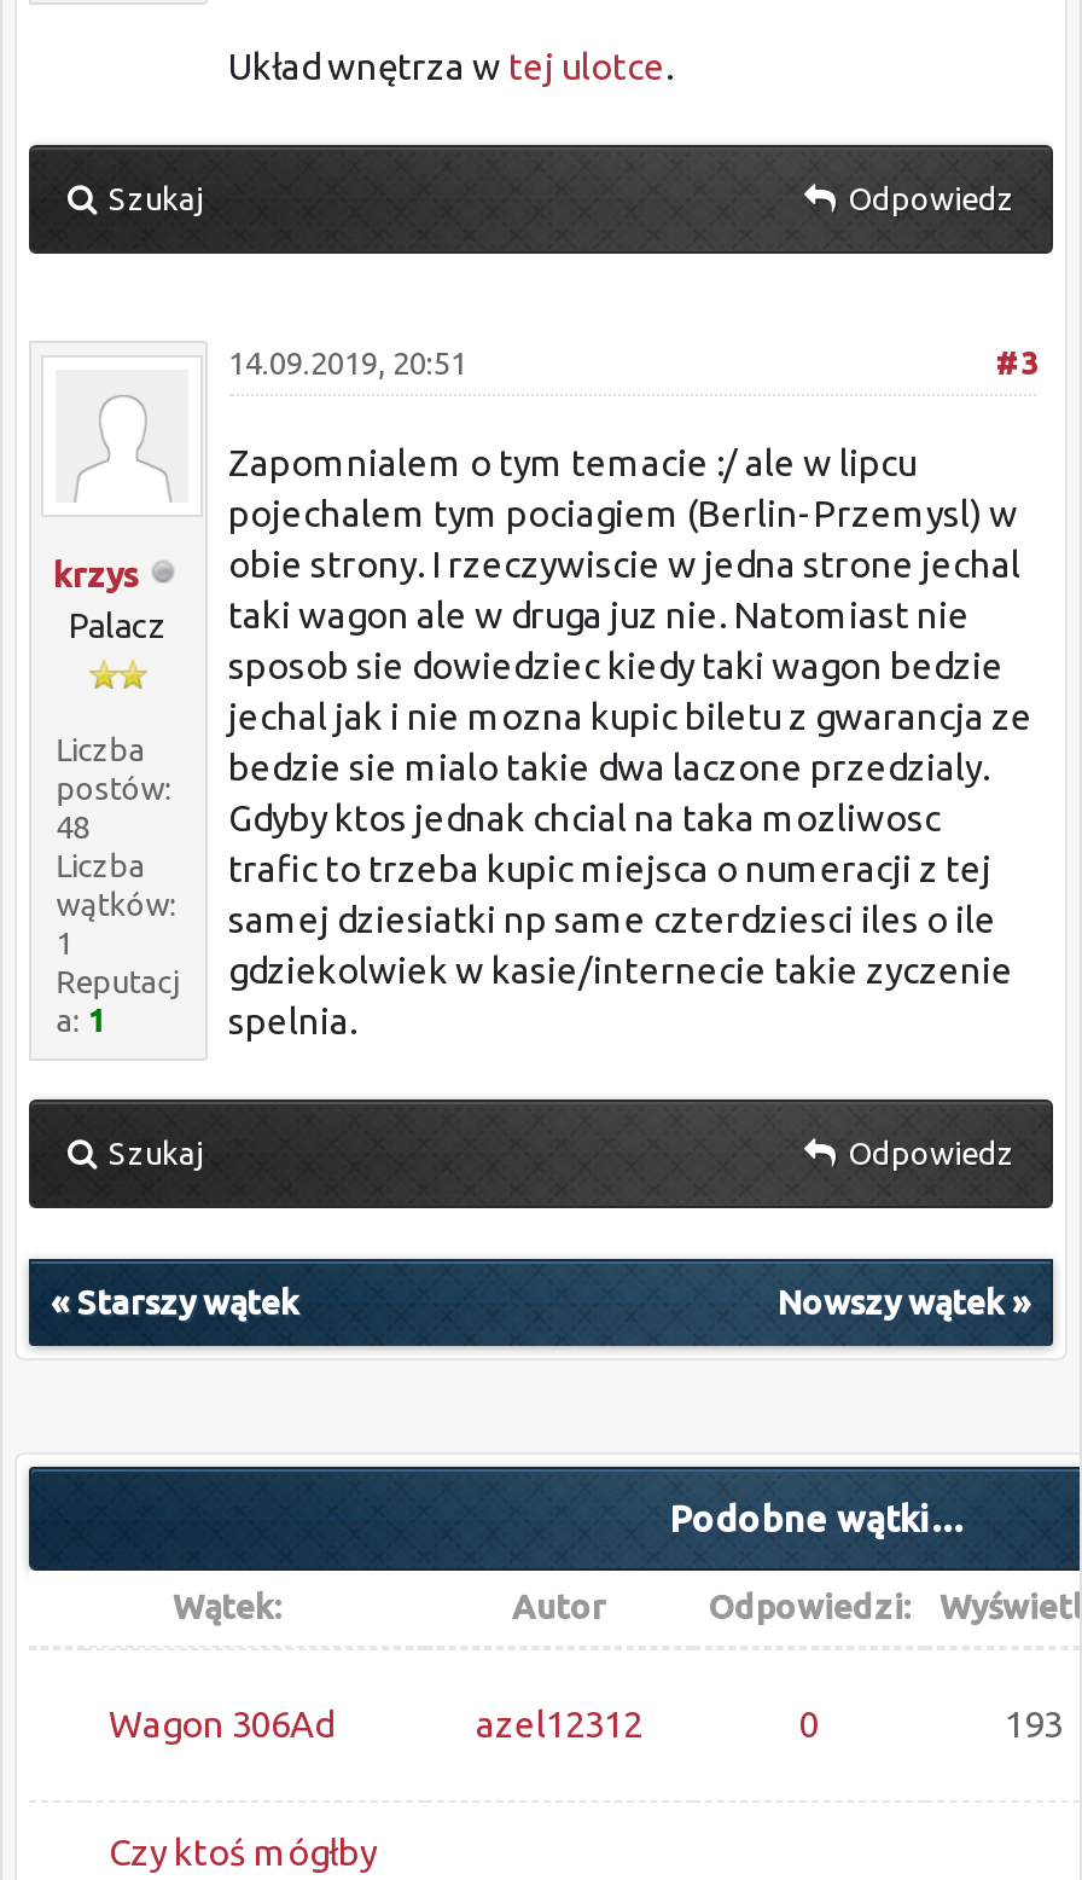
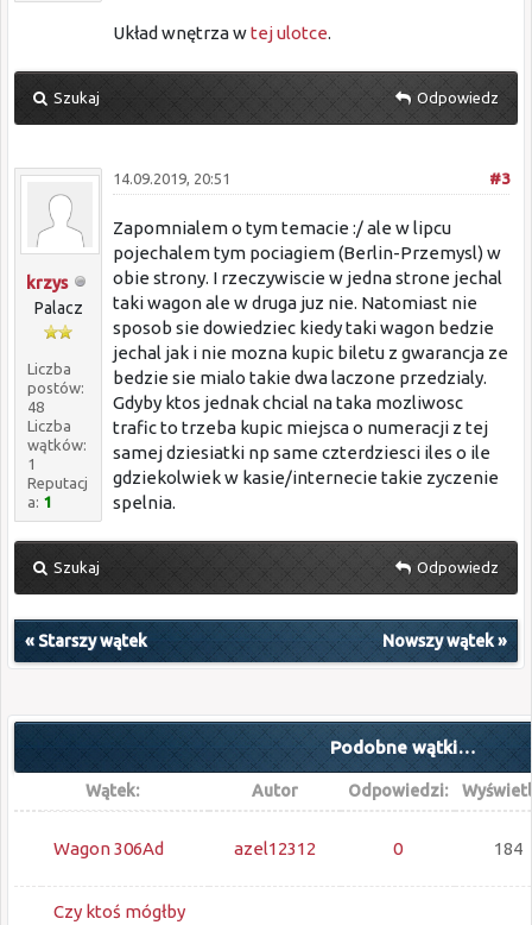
- 193
+ 184
